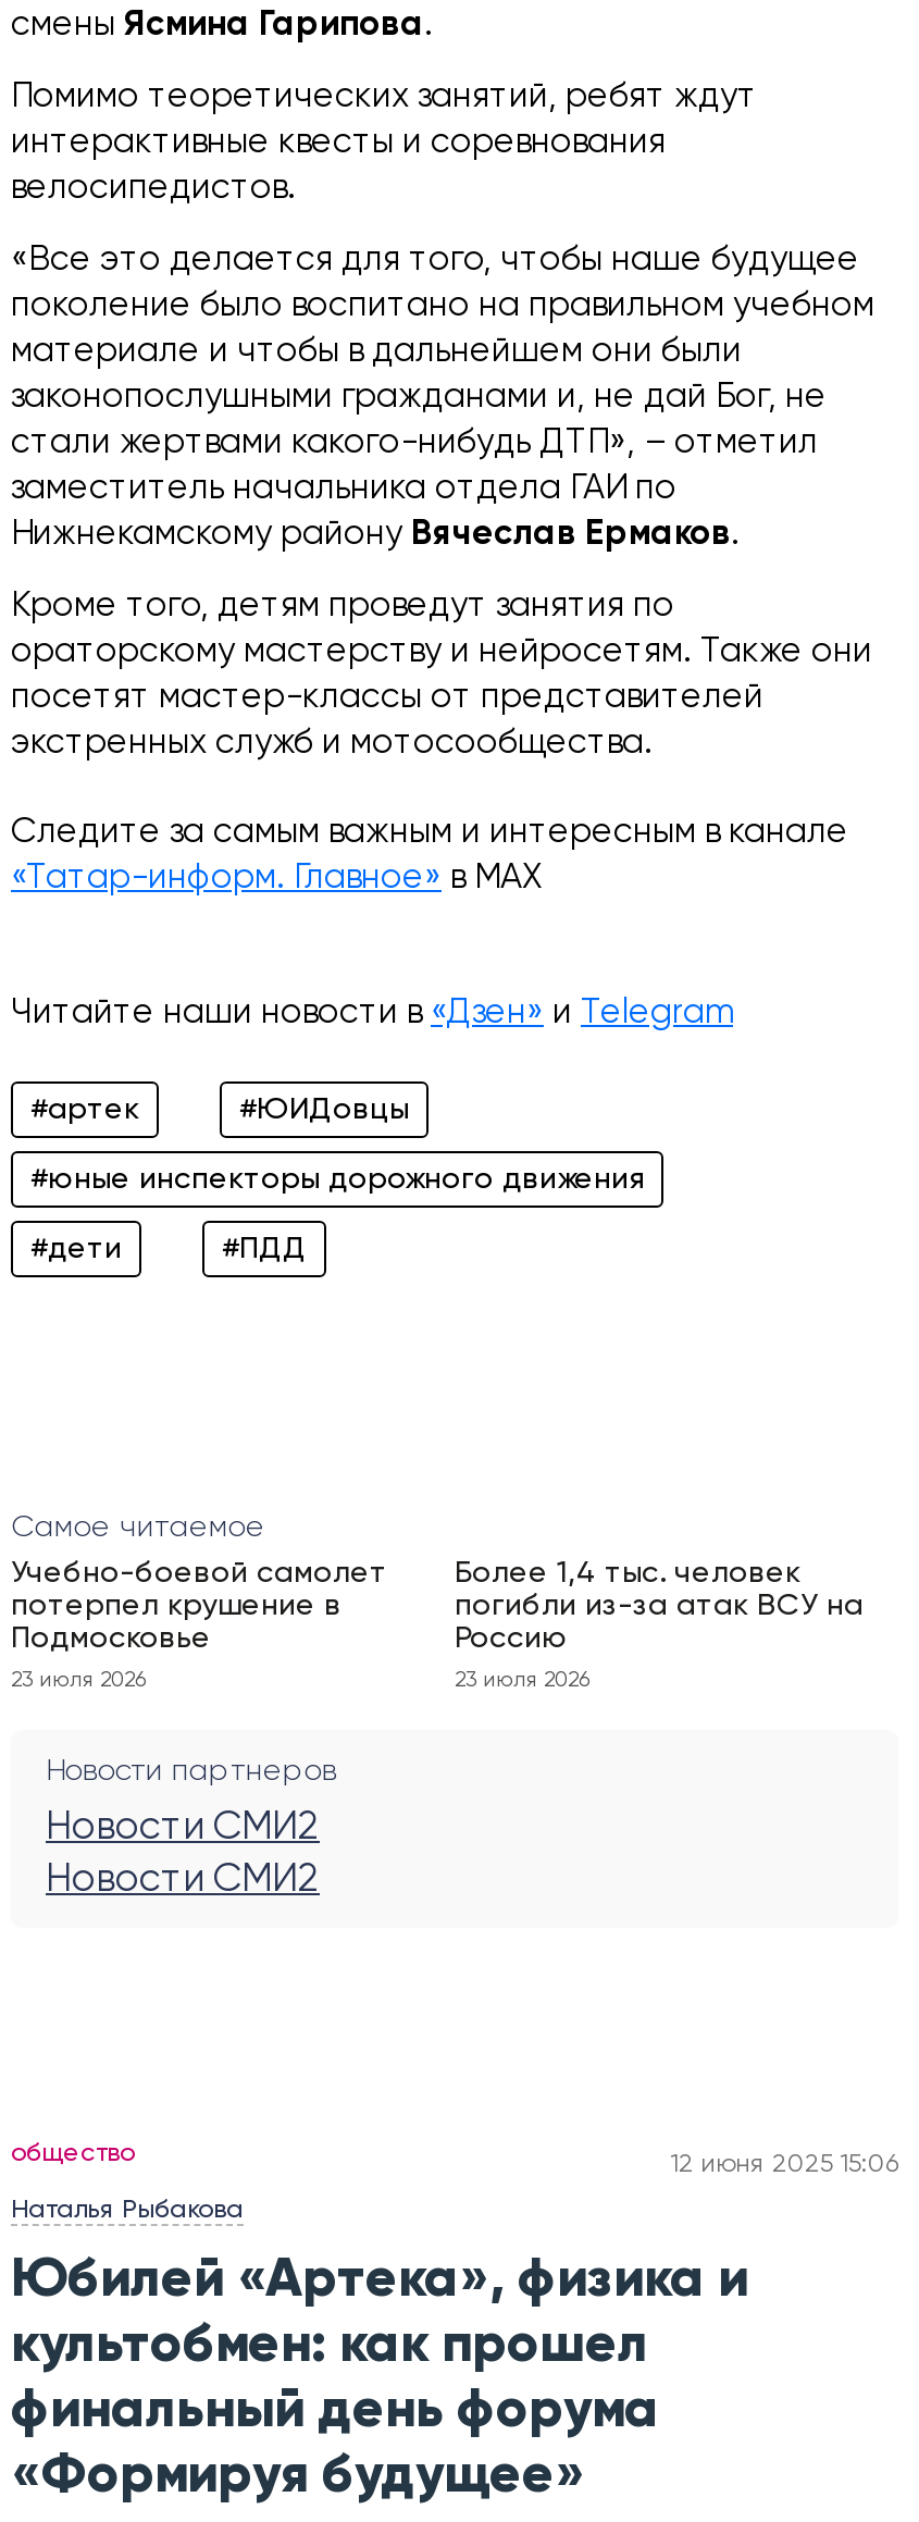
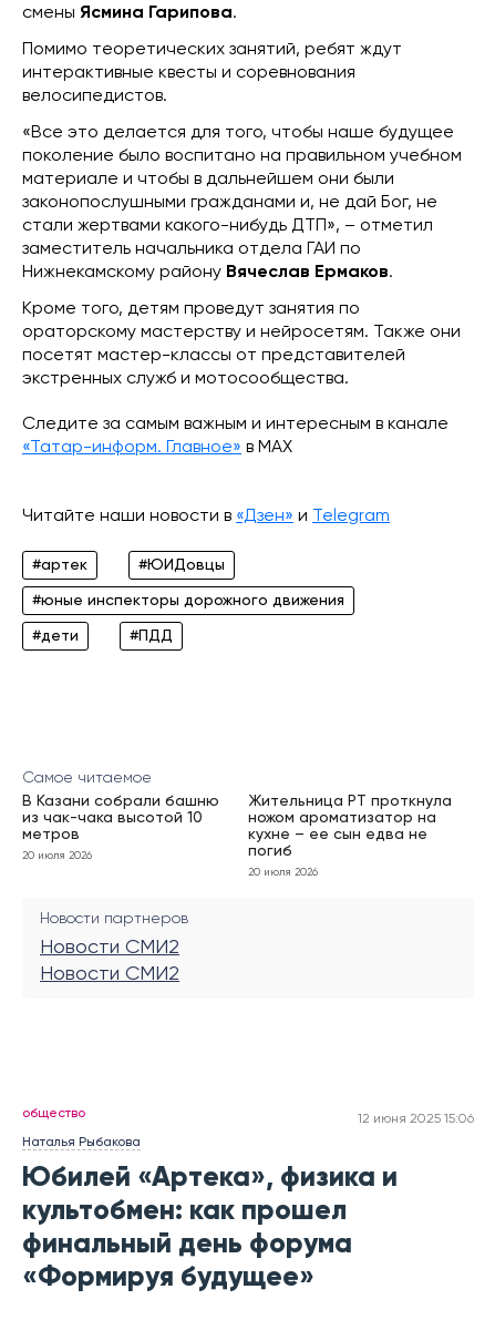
- Учебно-боевой самолет
- потерпел крушение в
- Подмосковье
+ В Казани собрали башню
+ из чак-чака высотой 10
+ метров

- Более 1,4 тыс. человек
- погибли из-за атак ВСУ на
- Россию
+ Жительница РТ проткнула
+ ножом ароматизатор на
+ кухне – ее сын едва не
+ погиб

- 23 июля 2026
+ 20 июля 2026

- 23 июля 2026
+ 20 июля 2026
